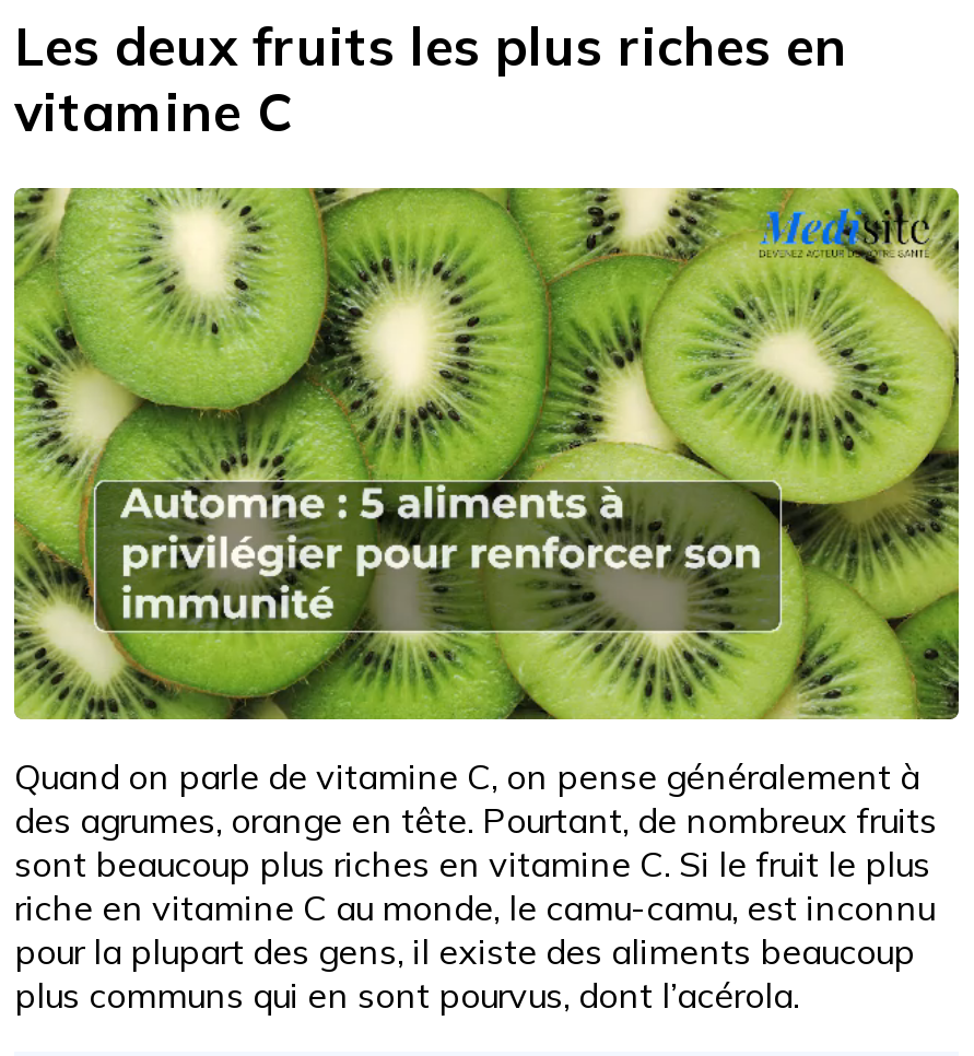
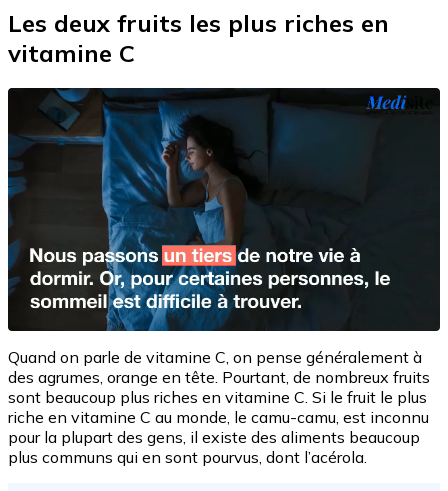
- [image]
+ [image]
